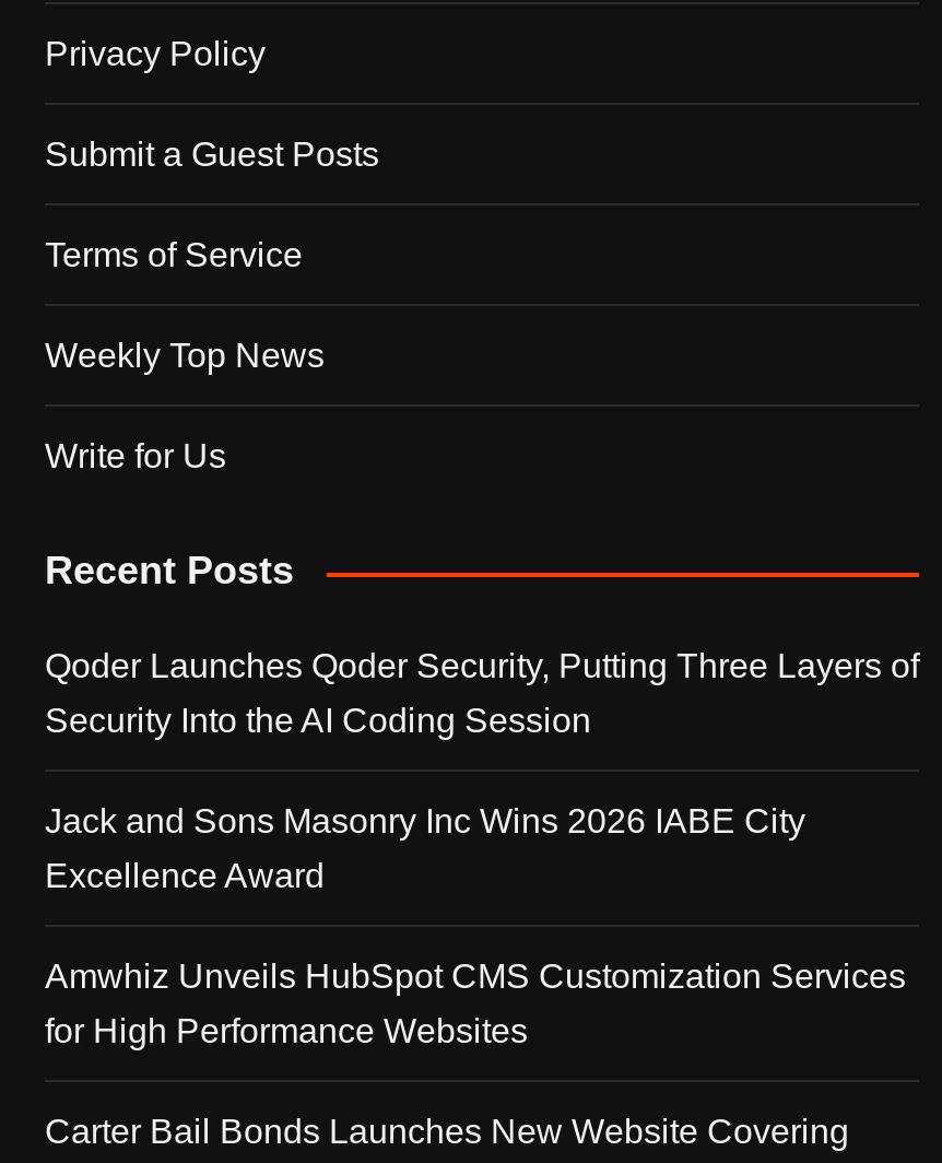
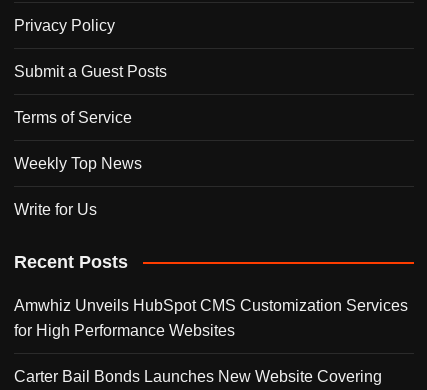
- Qoder Launches Qoder Security, Putting Three Layers of
- Security Into the AI Coding Session
- Jack and Sons Masonry Inc Wins 2026 IABE City
- Excellence Award
